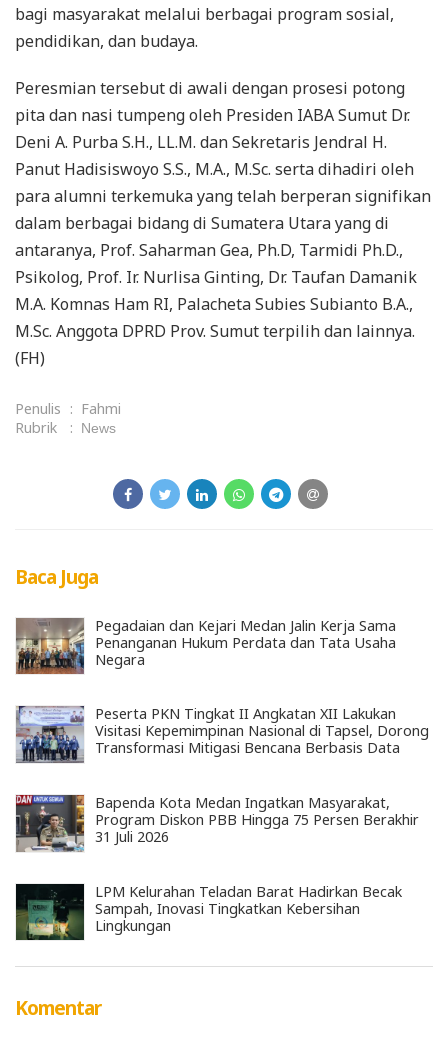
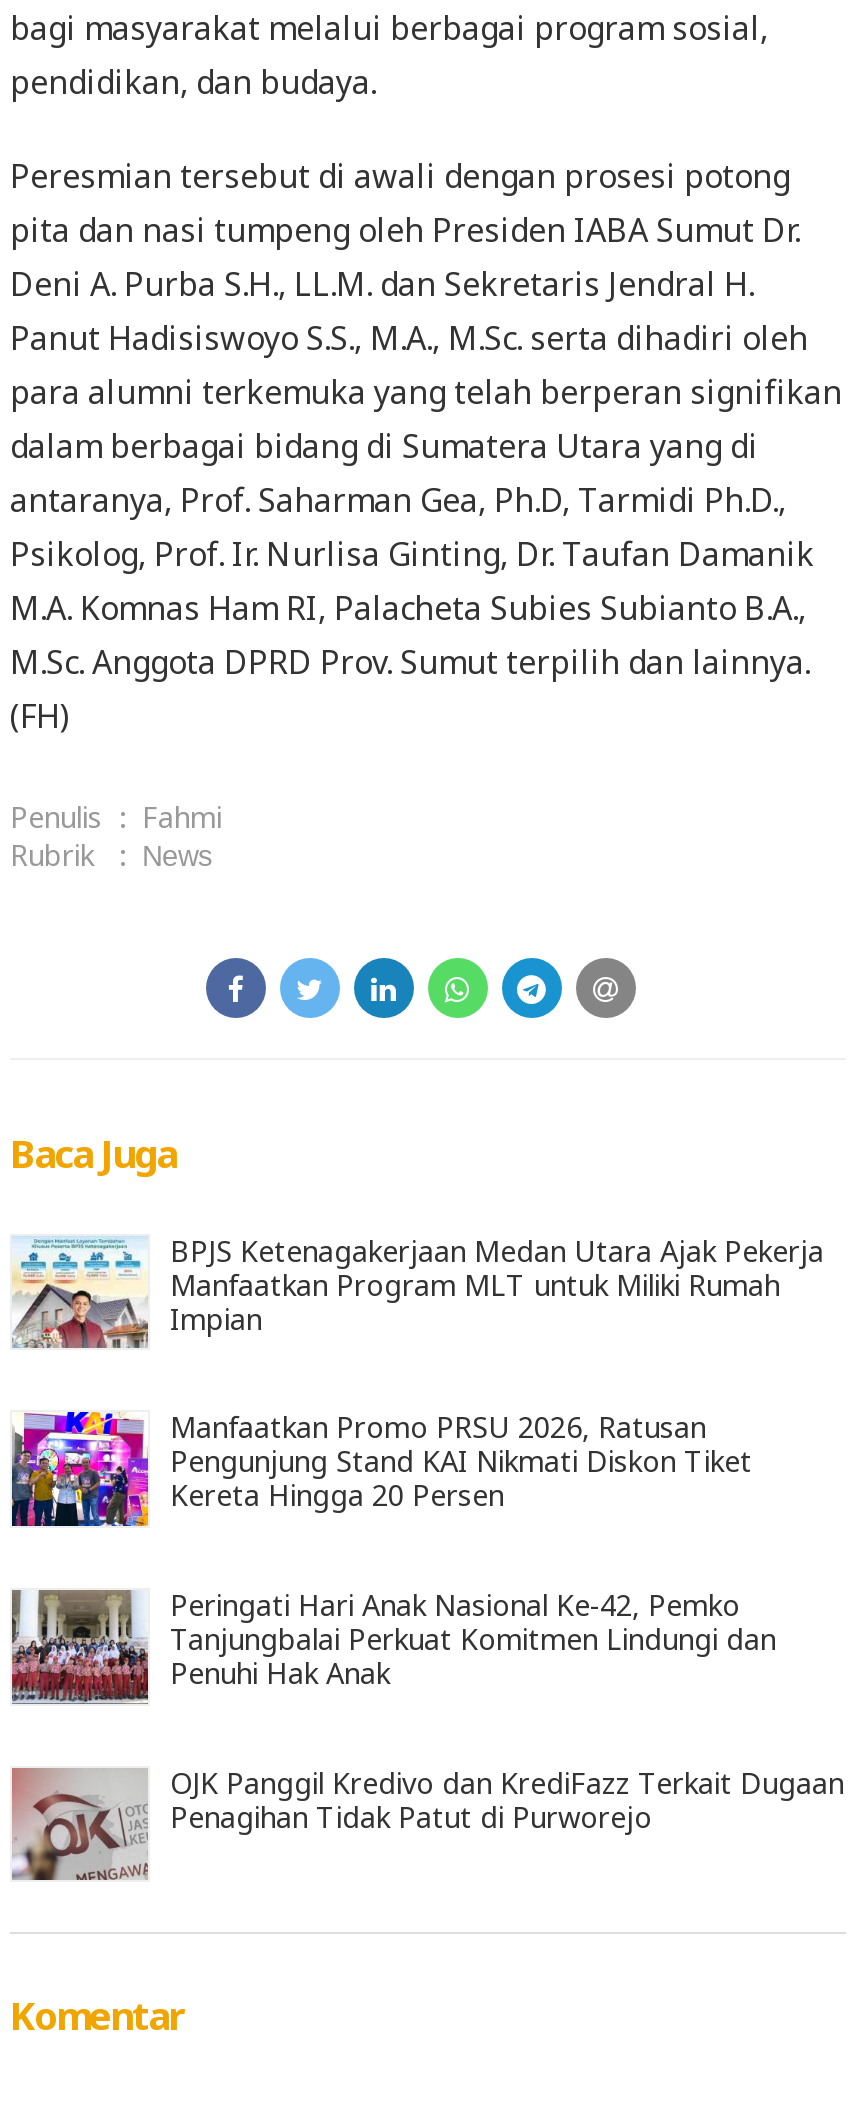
- [image]
- Pegadaian dan Kejari Medan Jalin Kerja Sama
- Penanganan Hukum Perdata dan Tata Usaha
- Negara
+ [image]
+ BPJS Ketenagakerjaan Medan Utara Ajak Pekerja
+ Manfaatkan Program MLT untuk Miliki Rumah
+ Impian

- [image]
- Peserta PKN Tingkat II Angkatan XII Lakukan
- Visitasi Kepemimpinan Nasional di Tapsel, Dorong
- Transformasi Mitigasi Bencana Berbasis Data
+ [image]
+ Manfaatkan Promo PRSU 2026, Ratusan
+ Pengunjung Stand KAI Nikmati Diskon Tiket
+ Kereta Hingga 20 Persen

- [image]
- Bapenda Kota Medan Ingatkan Masyarakat,
- Program Diskon PBB Hingga 75 Persen Berakhir
- 31 Juli 2026
+ [image]
+ Peringati Hari Anak Nasional Ke-42, Pemko
+ Tanjungbalai Perkuat Komitmen Lindungi dan
+ Penuhi Hak Anak

- [image]
- LPM Kelurahan Teladan Barat Hadirkan Becak
- Sampah, Inovasi Tingkatkan Kebersihan
- Lingkungan
+ [image]
+ OJK Panggil Kredivo dan KrediFazz Terkait Dugaan
+ Penagihan Tidak Patut di Purworejo
